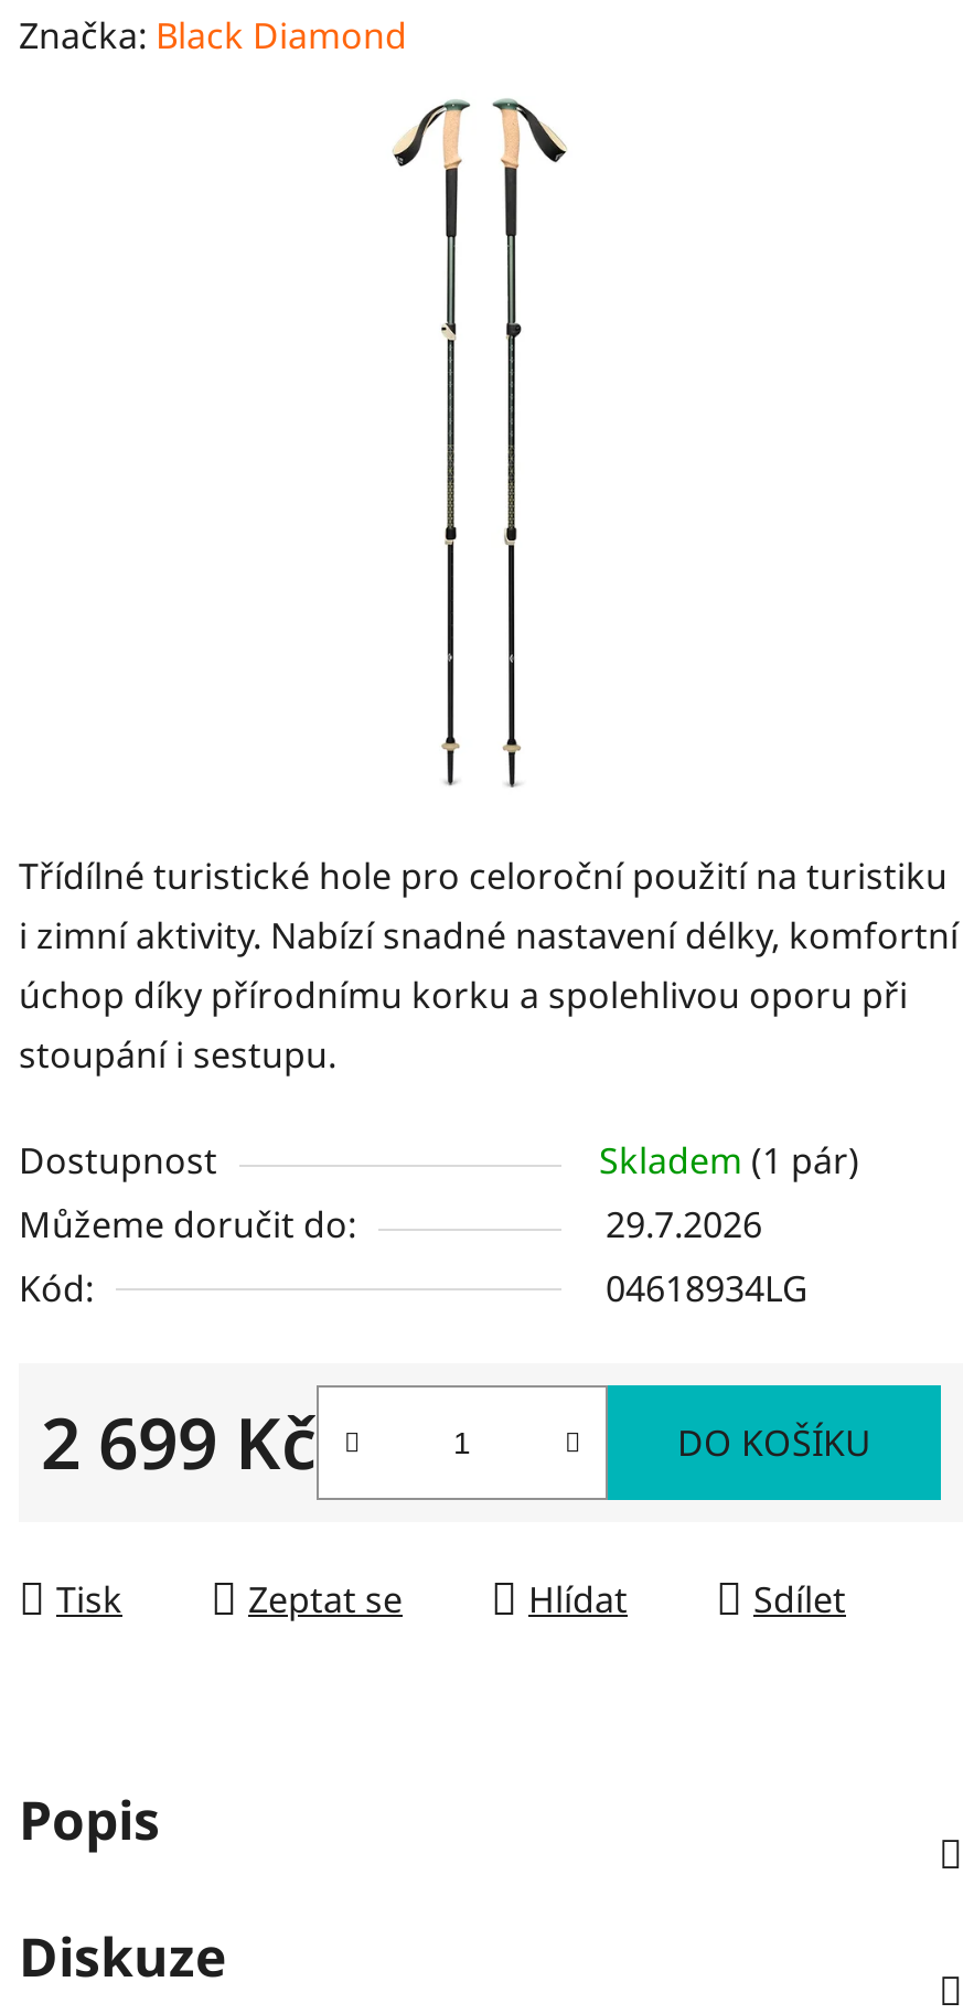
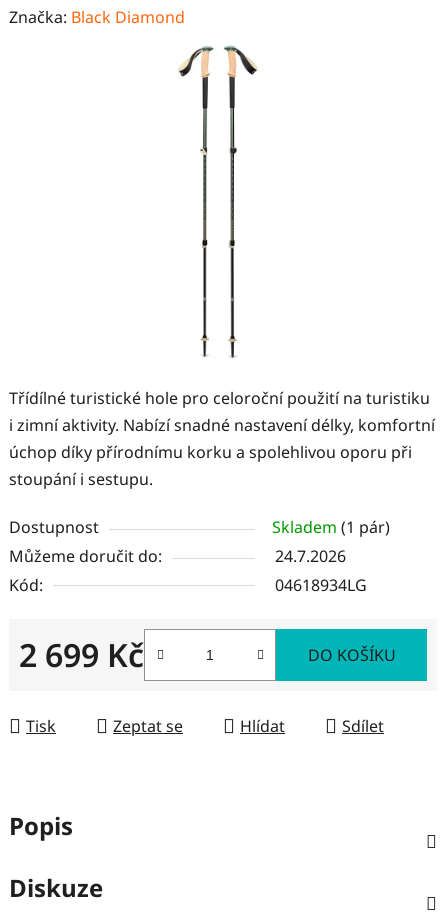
- 29.7.2026
+ 24.7.2026
